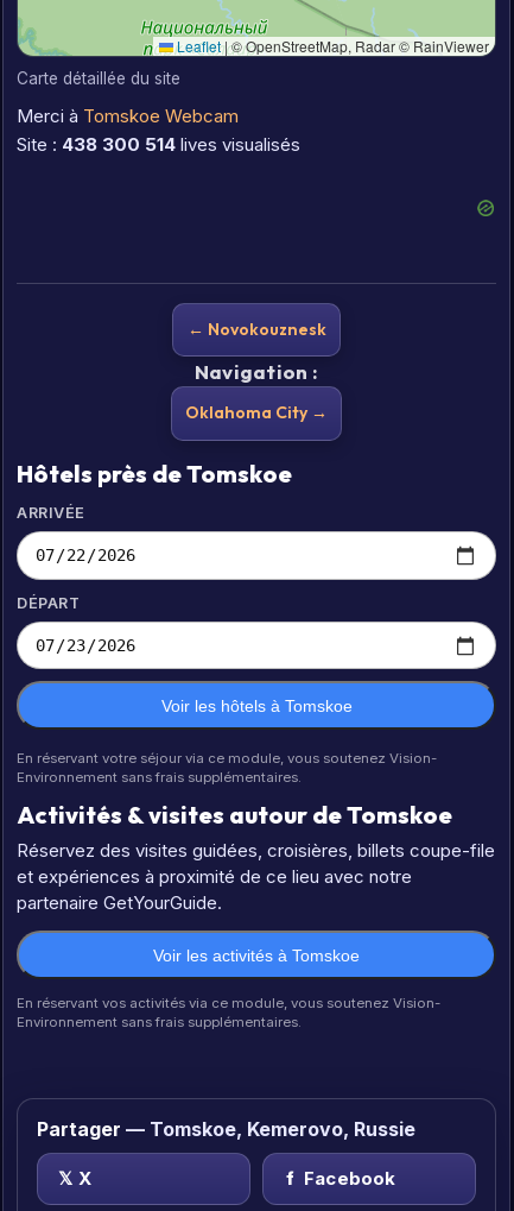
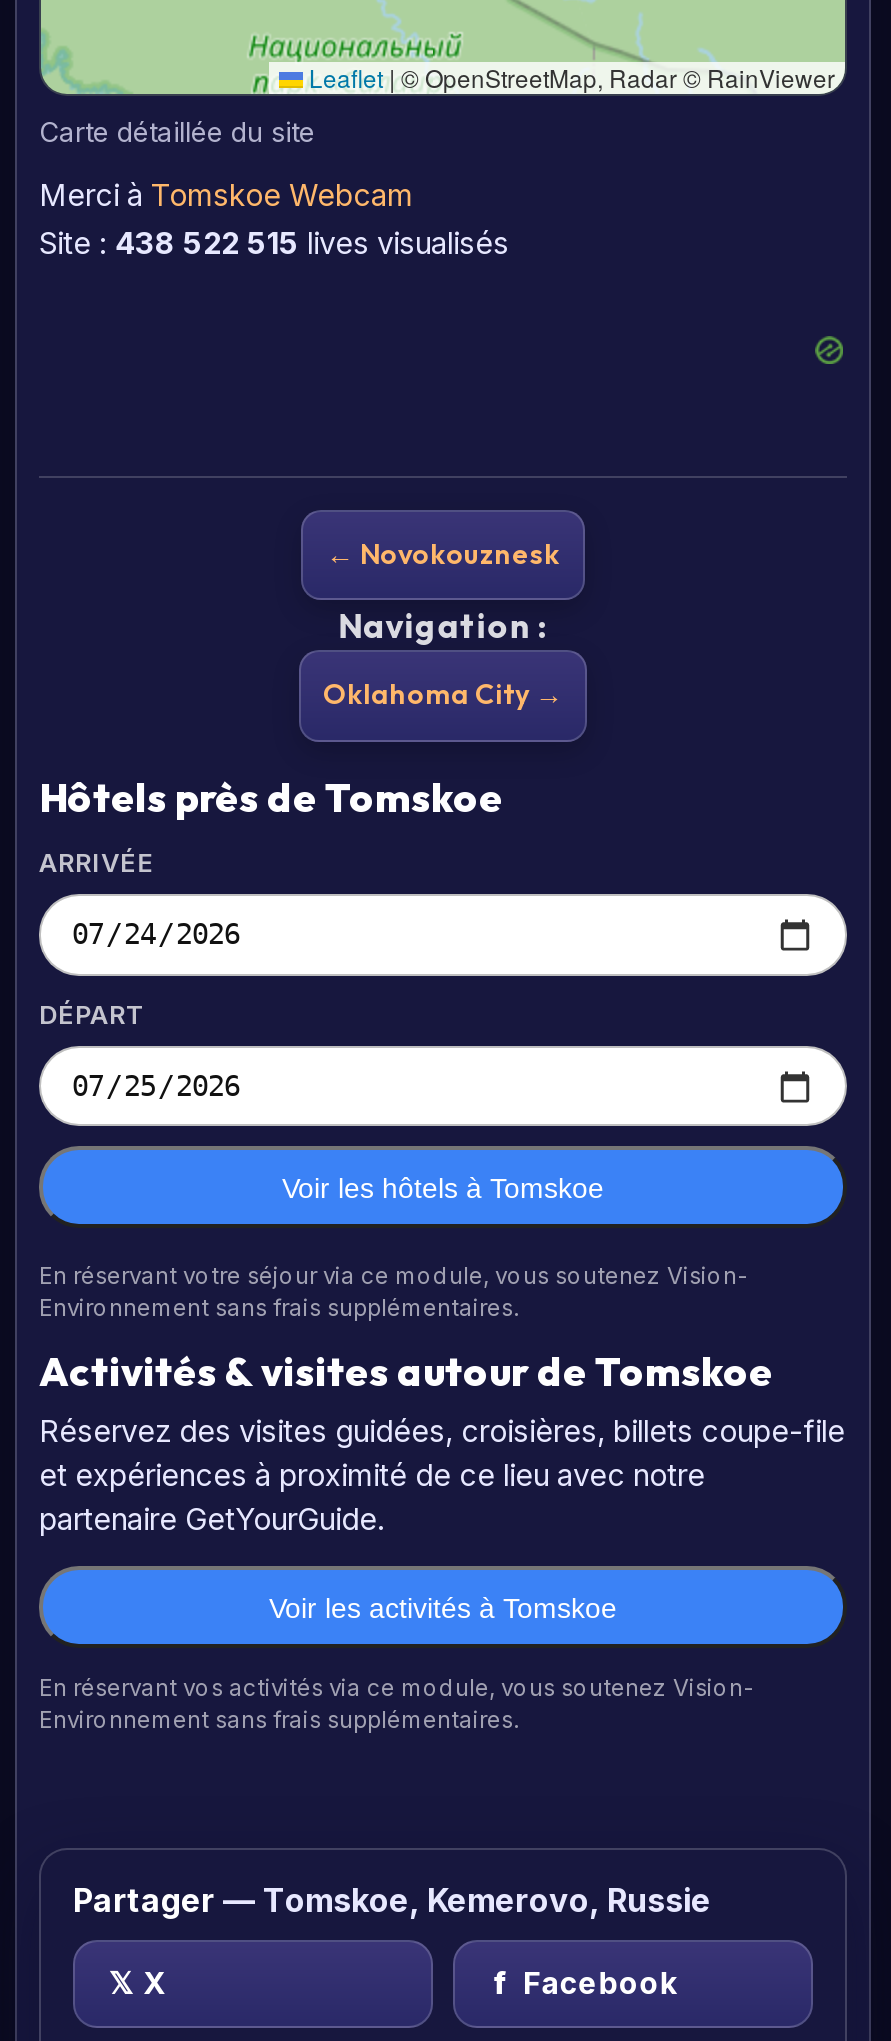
- Site : 438 300 514 lives visualisés
+ Site : 438 522 515 lives visualisés
